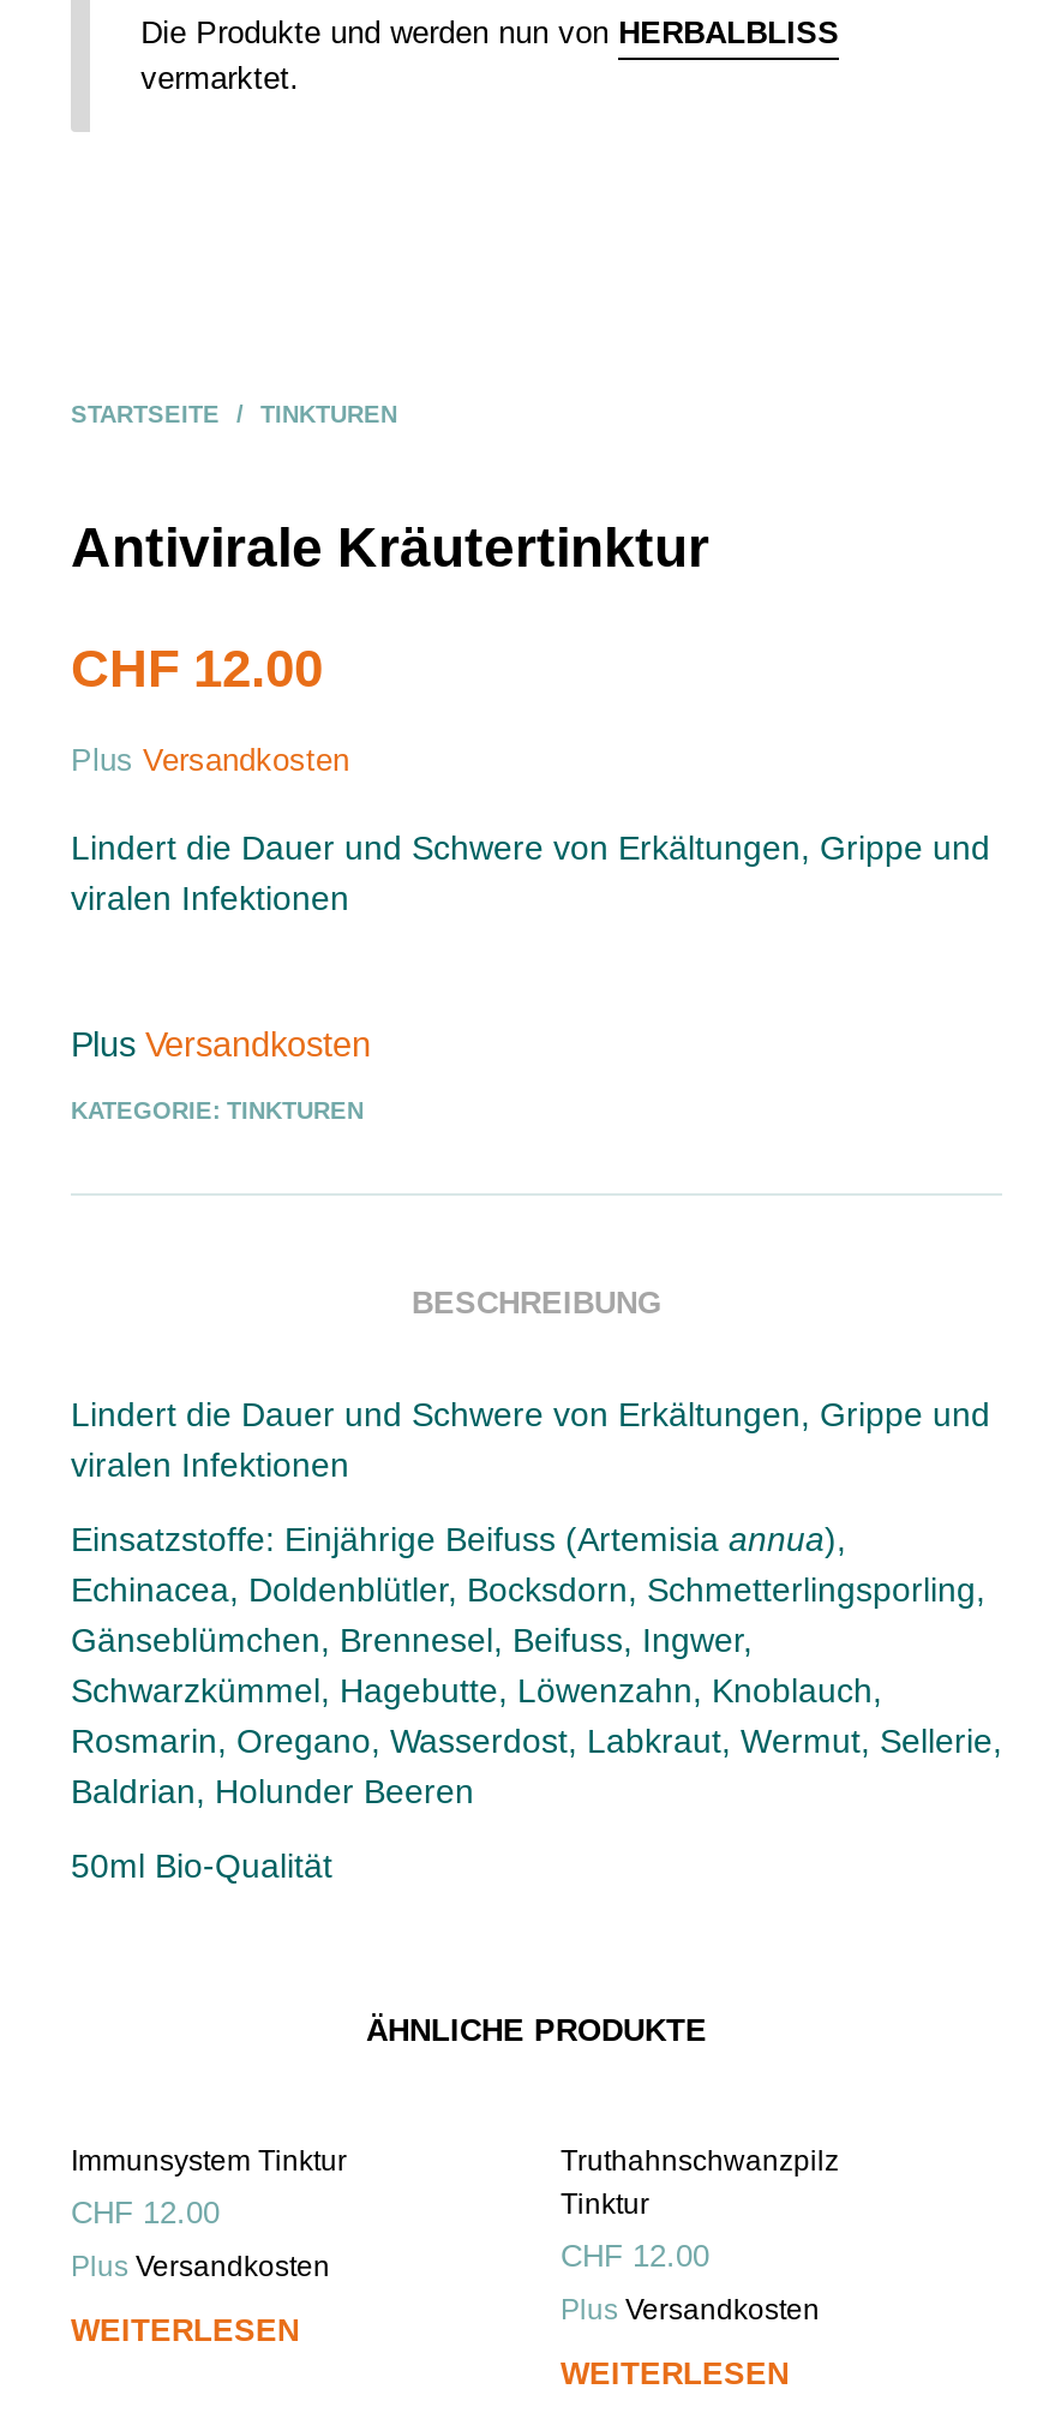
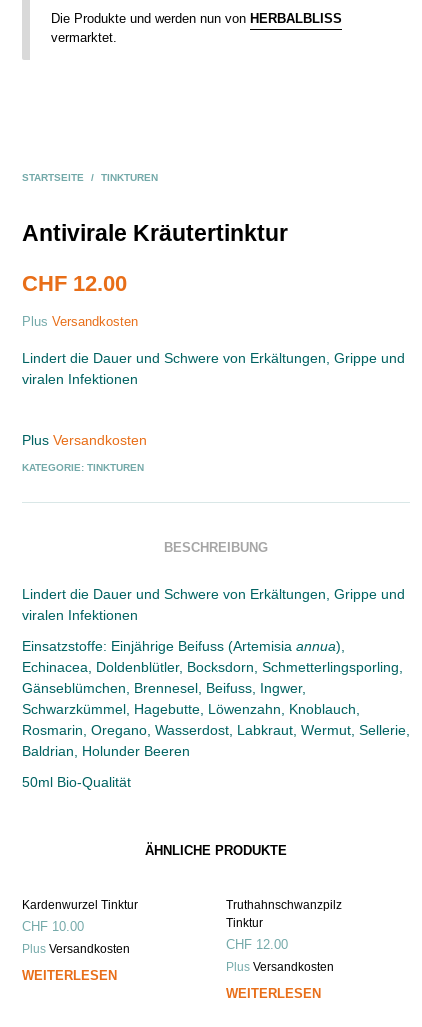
- Immunsystem Tinktur
+ Kardenwurzel Tinktur

- CHF 12.00
+ CHF 10.00
